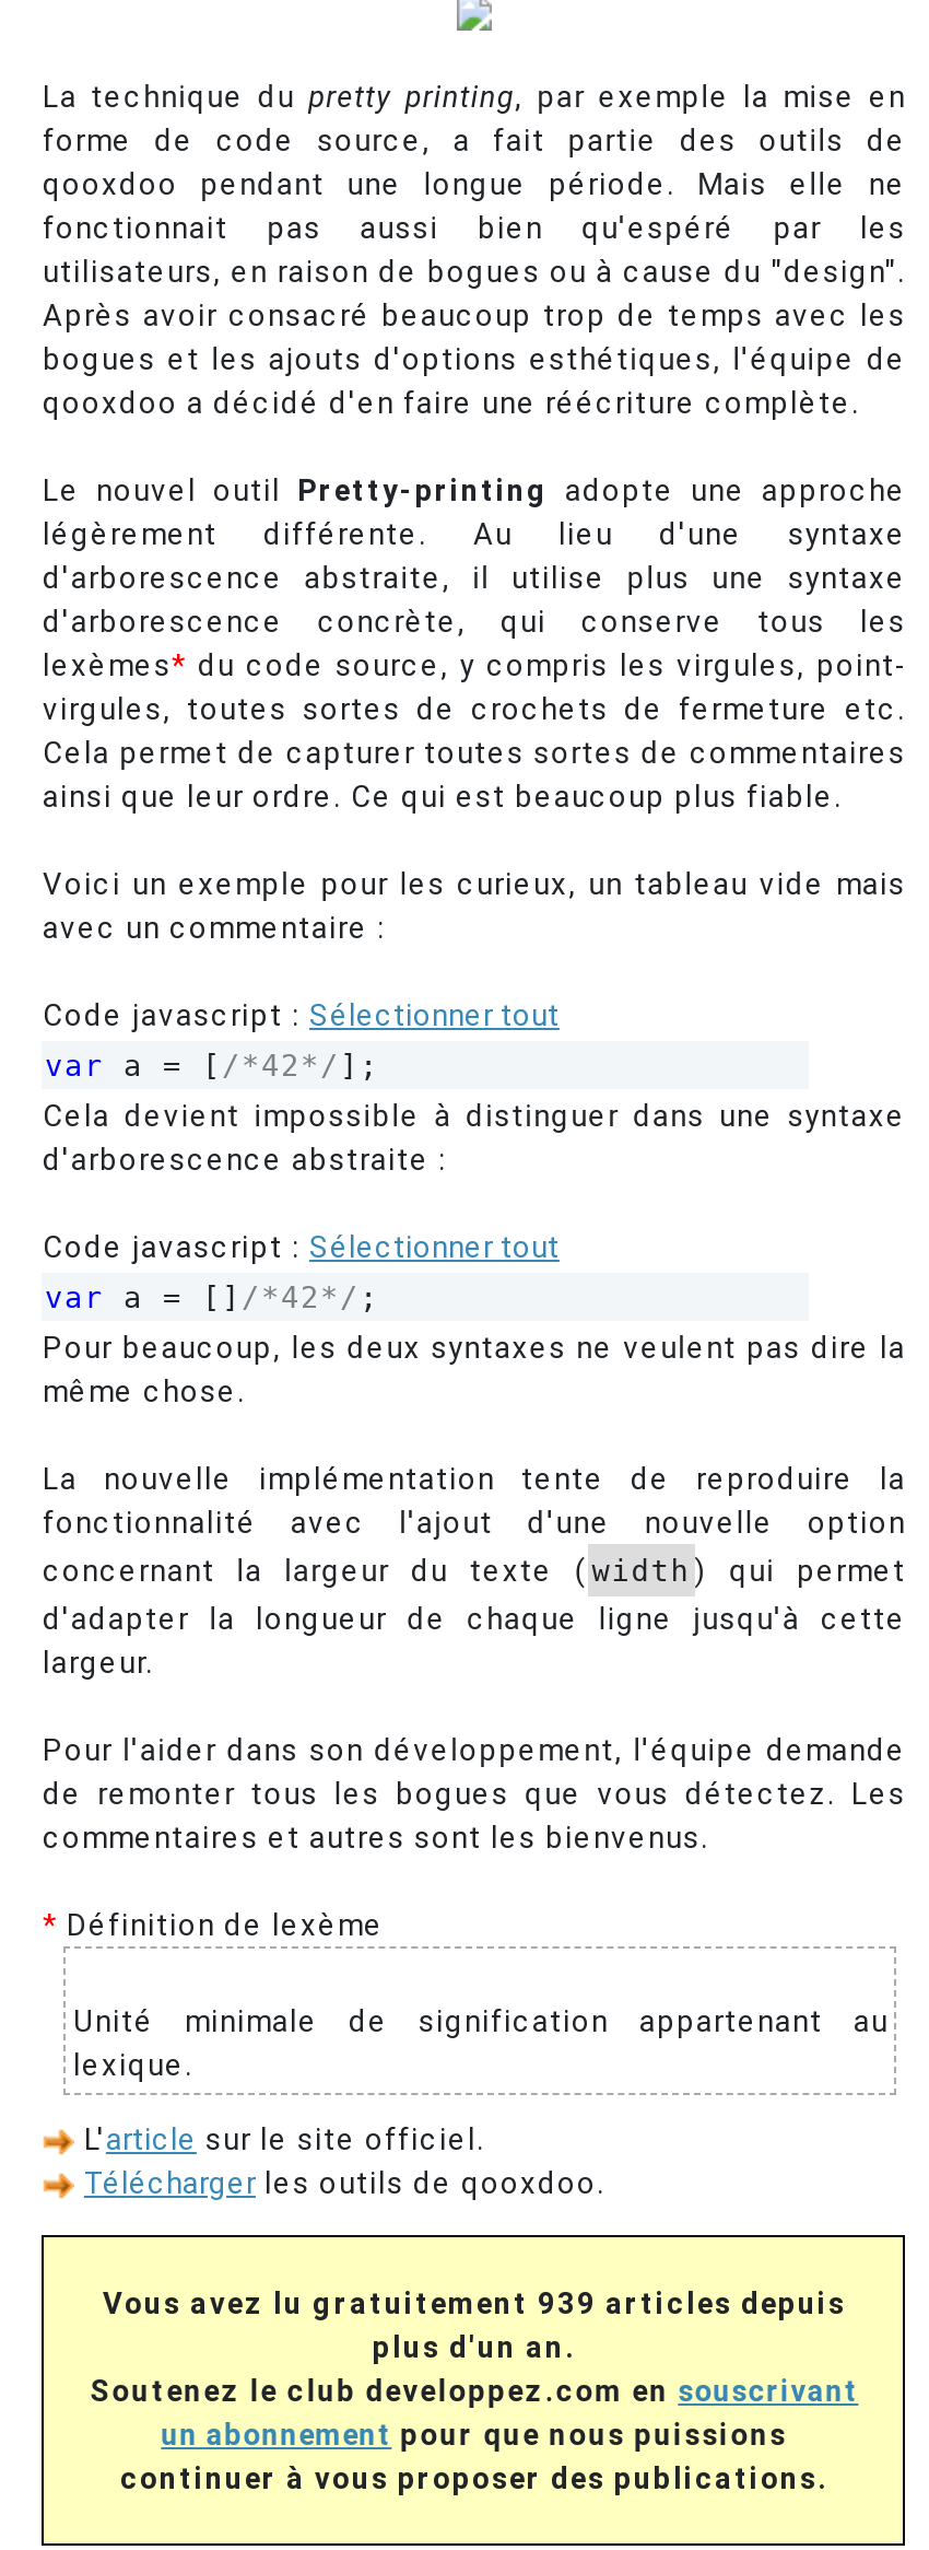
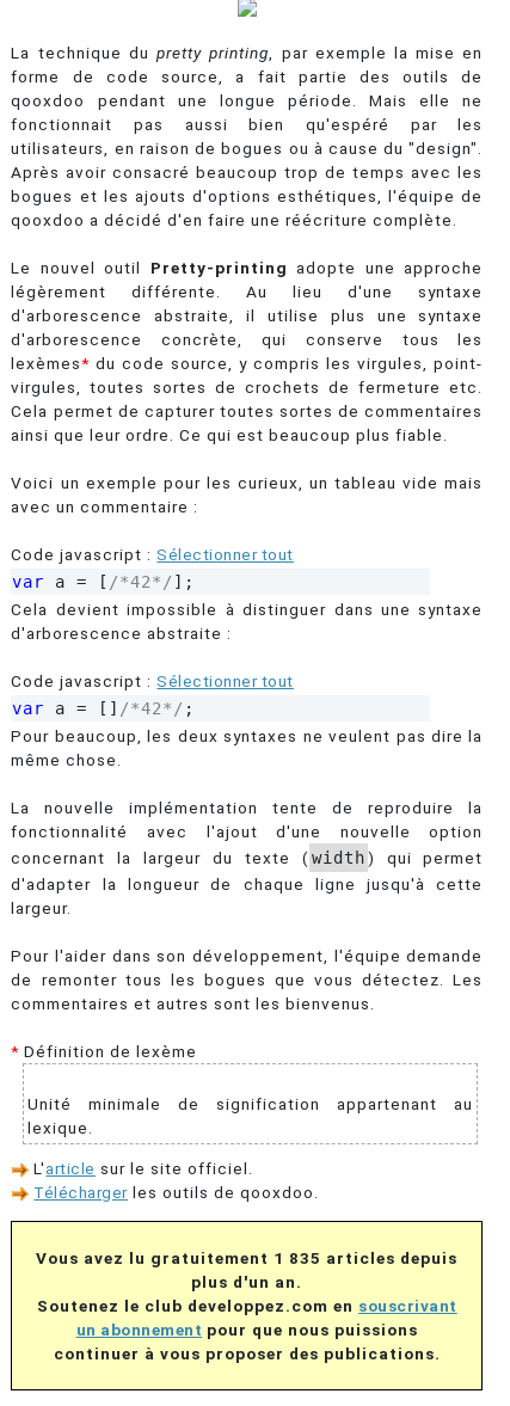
- Vous avez lu gratuitement 939 articles depuis
+ Vous avez lu gratuitement 1 835 articles depuis
